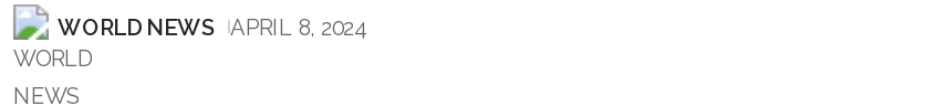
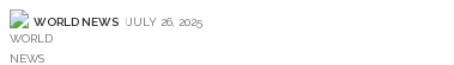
- WORLD NEWS APRIL 8, 2024
+ WORLD NEWS JULY 26, 2025
